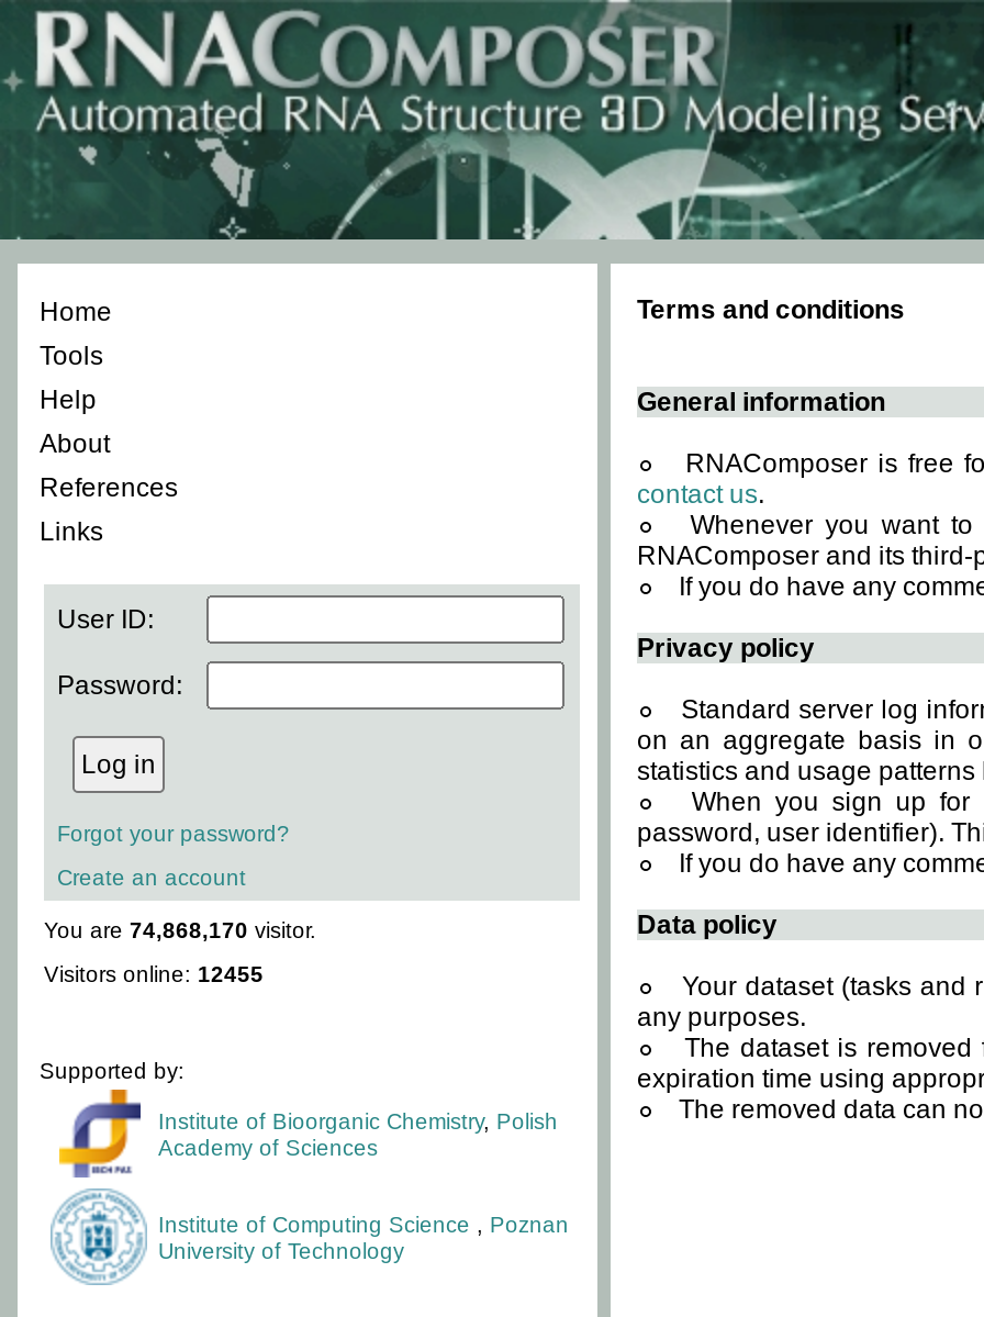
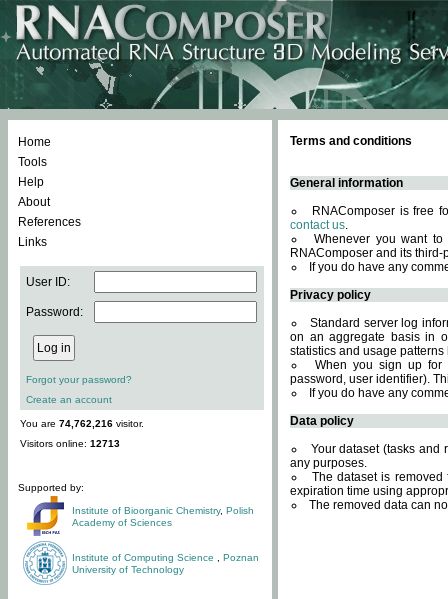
- You are 74,868,170 visitor.
+ You are 74,762,216 visitor.

- Visitors online: 12455
+ Visitors online: 12713
